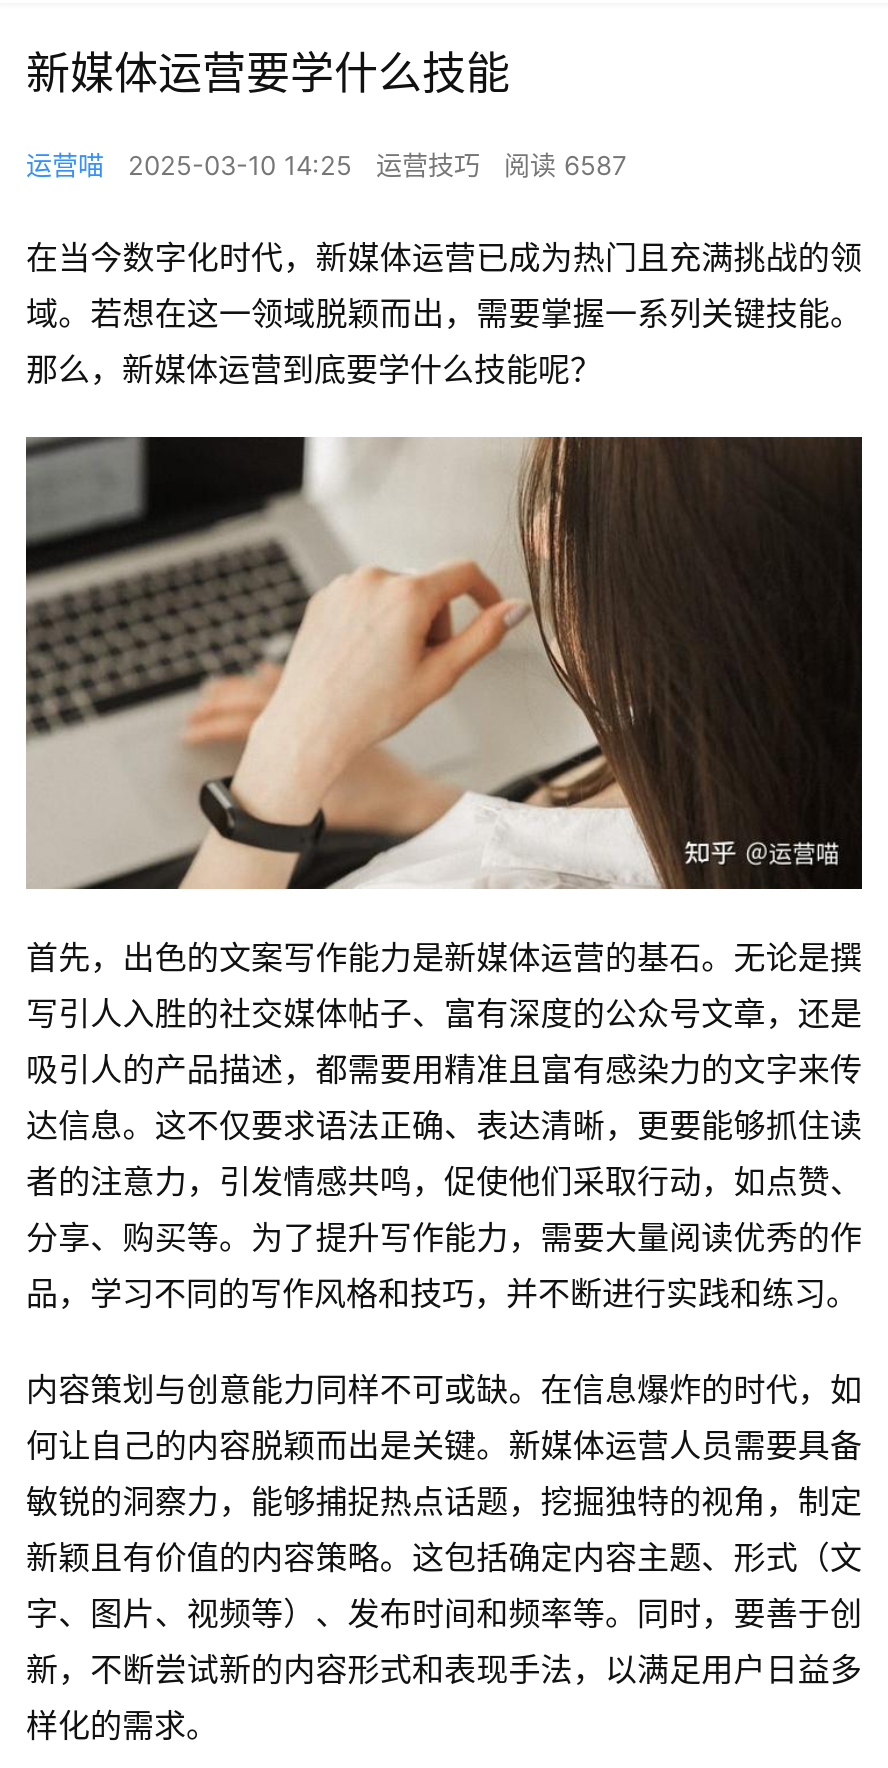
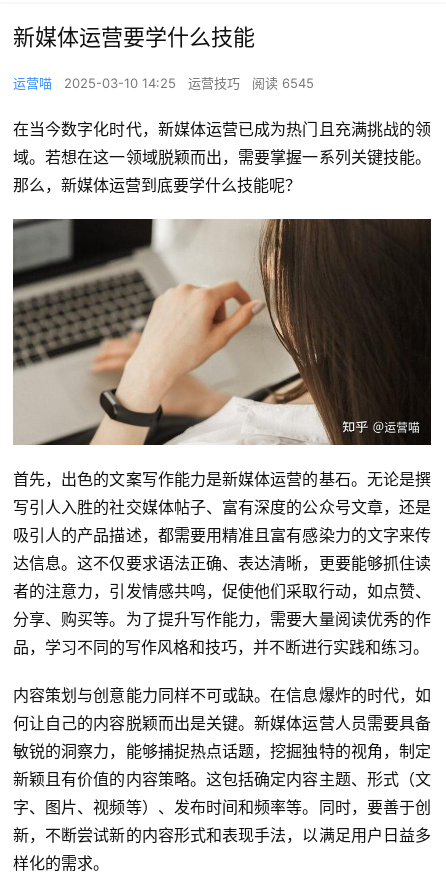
- 运营喵 2025-03-10 14:25 运营技巧 阅读 6587
+ 运营喵 2025-03-10 14:25 运营技巧 阅读 6545
